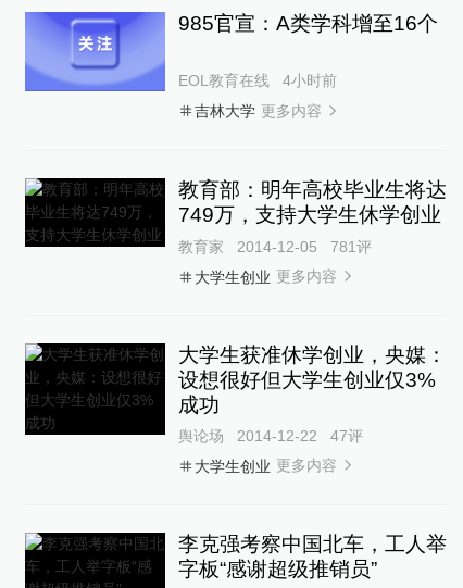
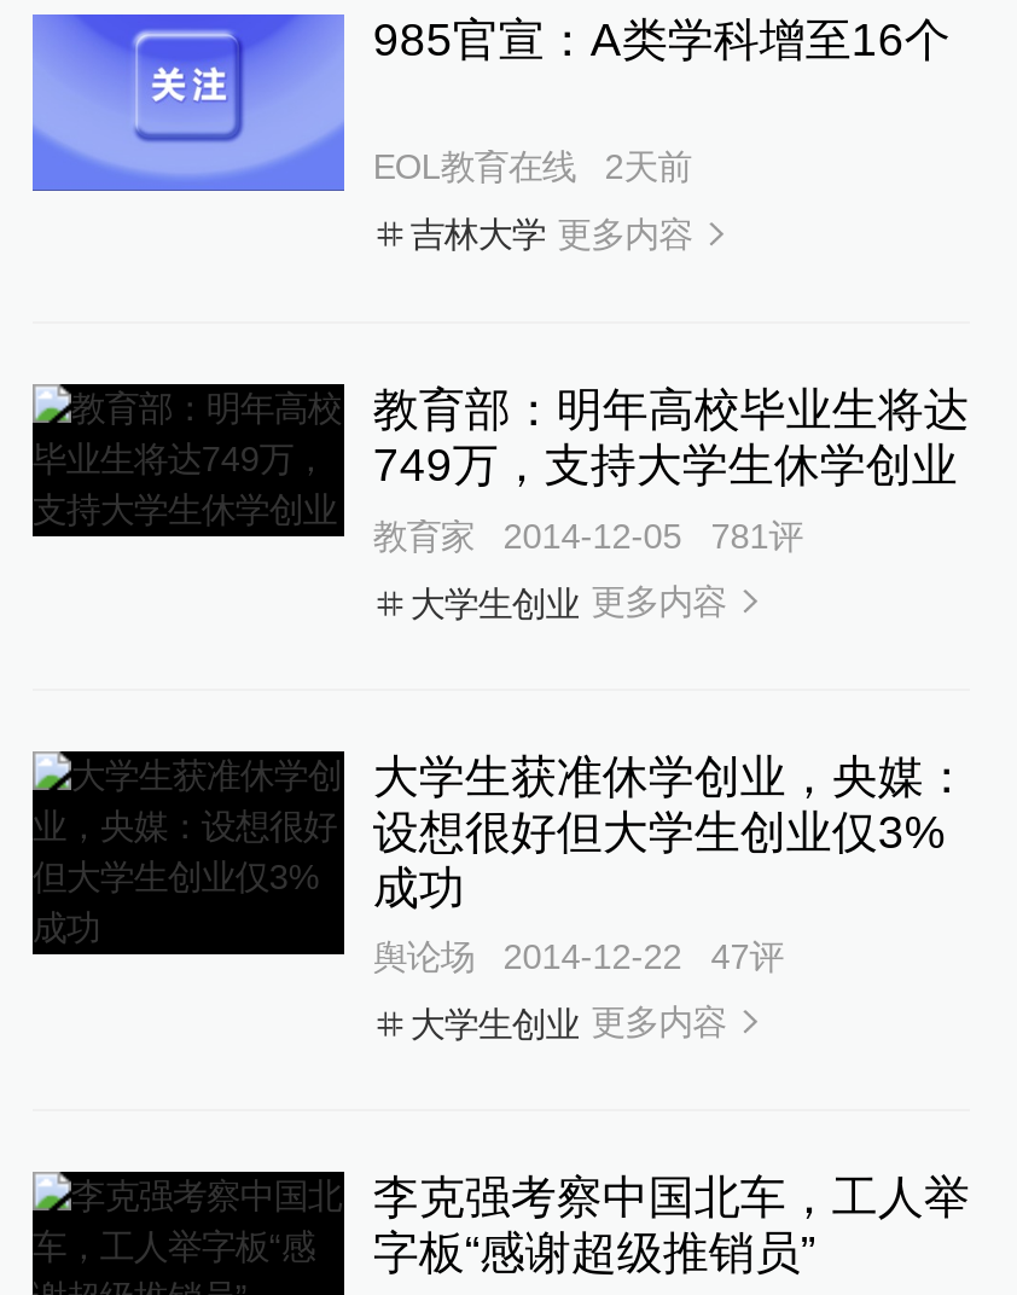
- EOL教育在线 4小时前
+ EOL教育在线 2天前
